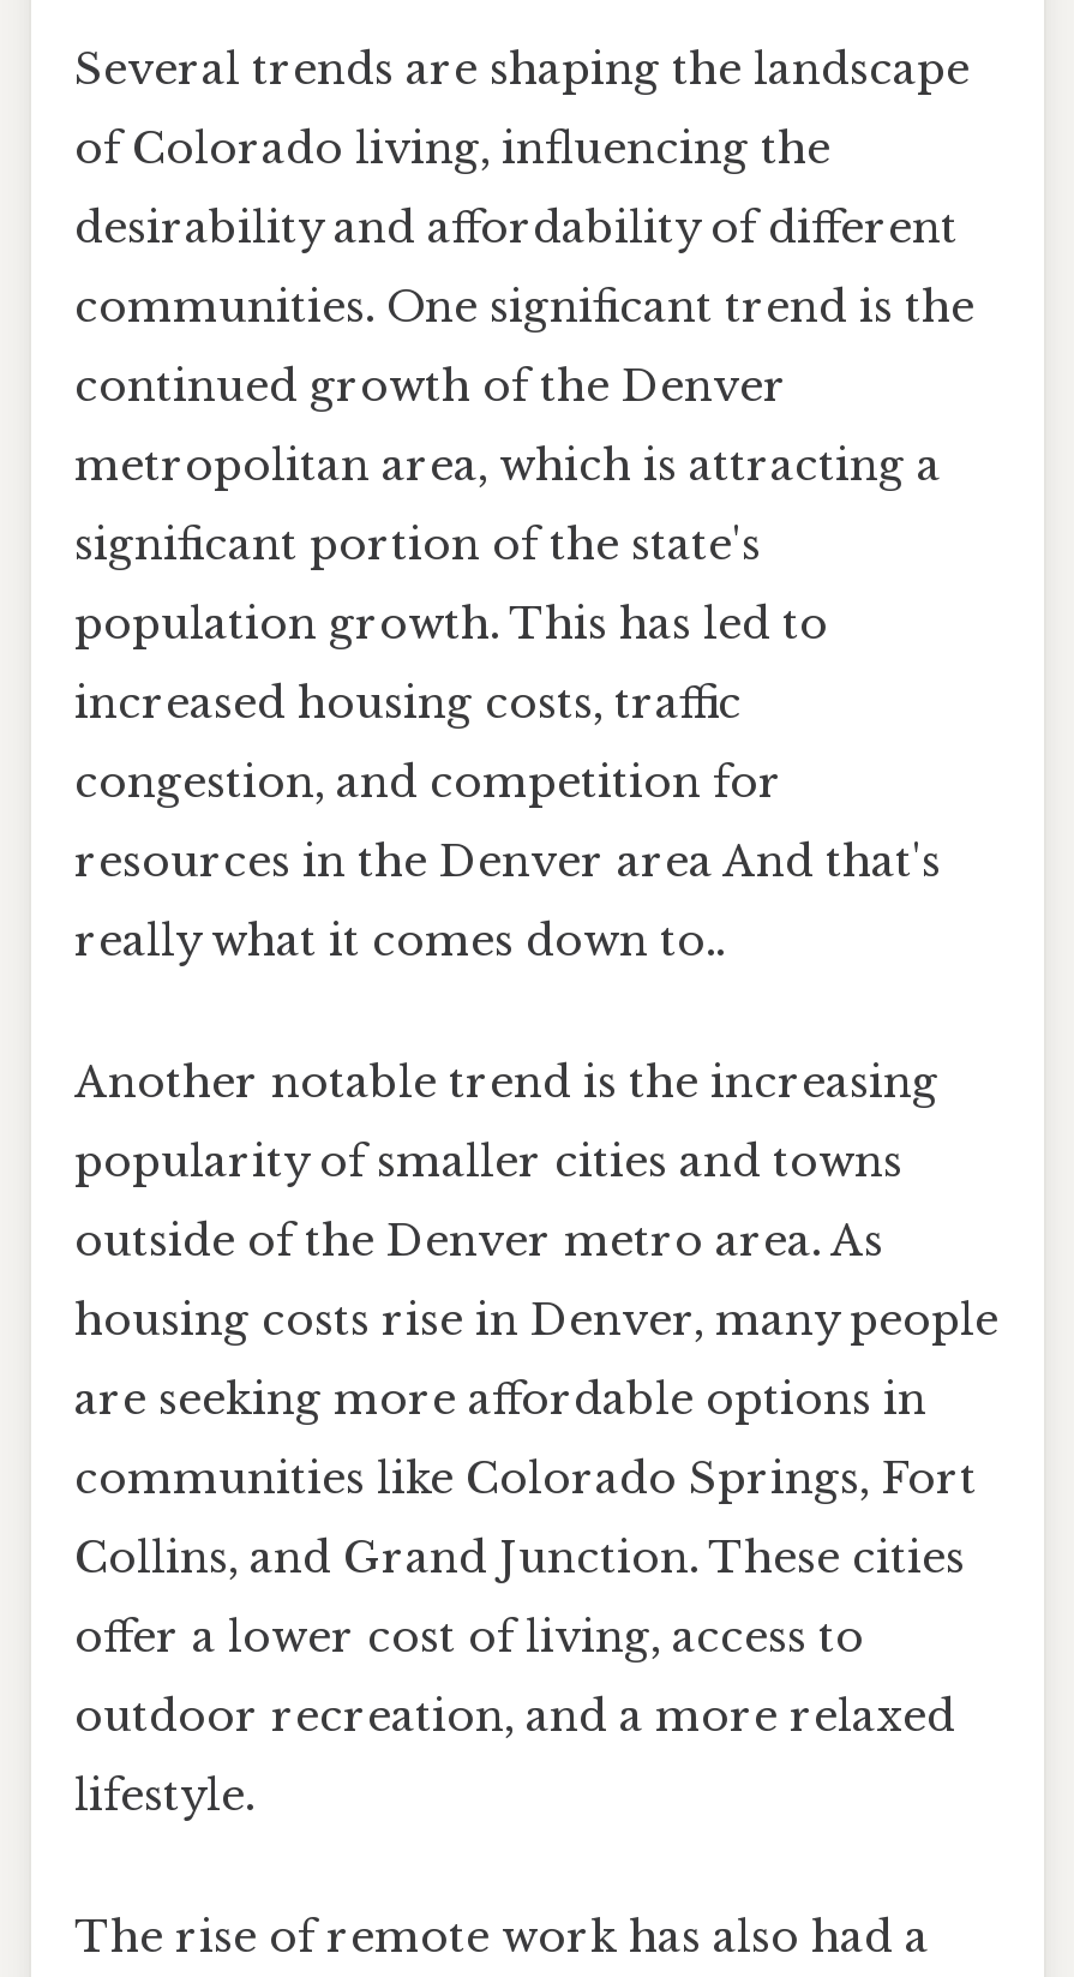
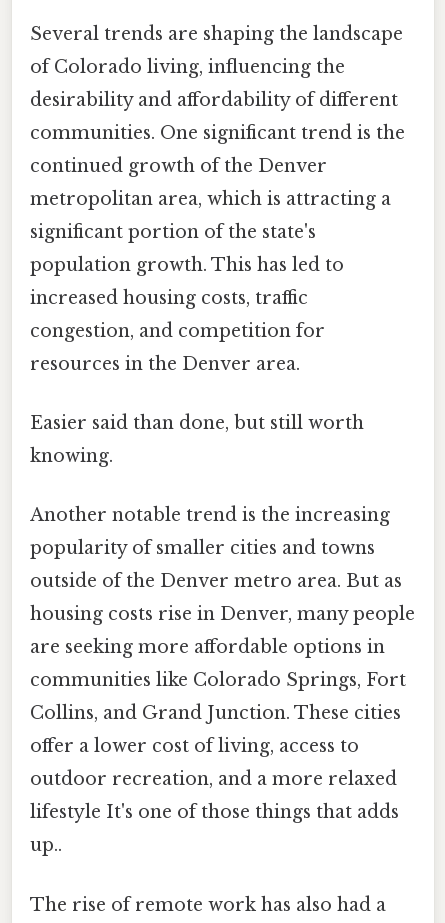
- resources in the Denver area And that's
- really what it comes down to..
+ resources in the Denver area.
+ Easier said than done, but still worth
+ knowing.

- outside of the Denver metro area. As
+ outside of the Denver metro area. But as

- lifestyle.
+ lifestyle It's one of those things that adds
+ up..
